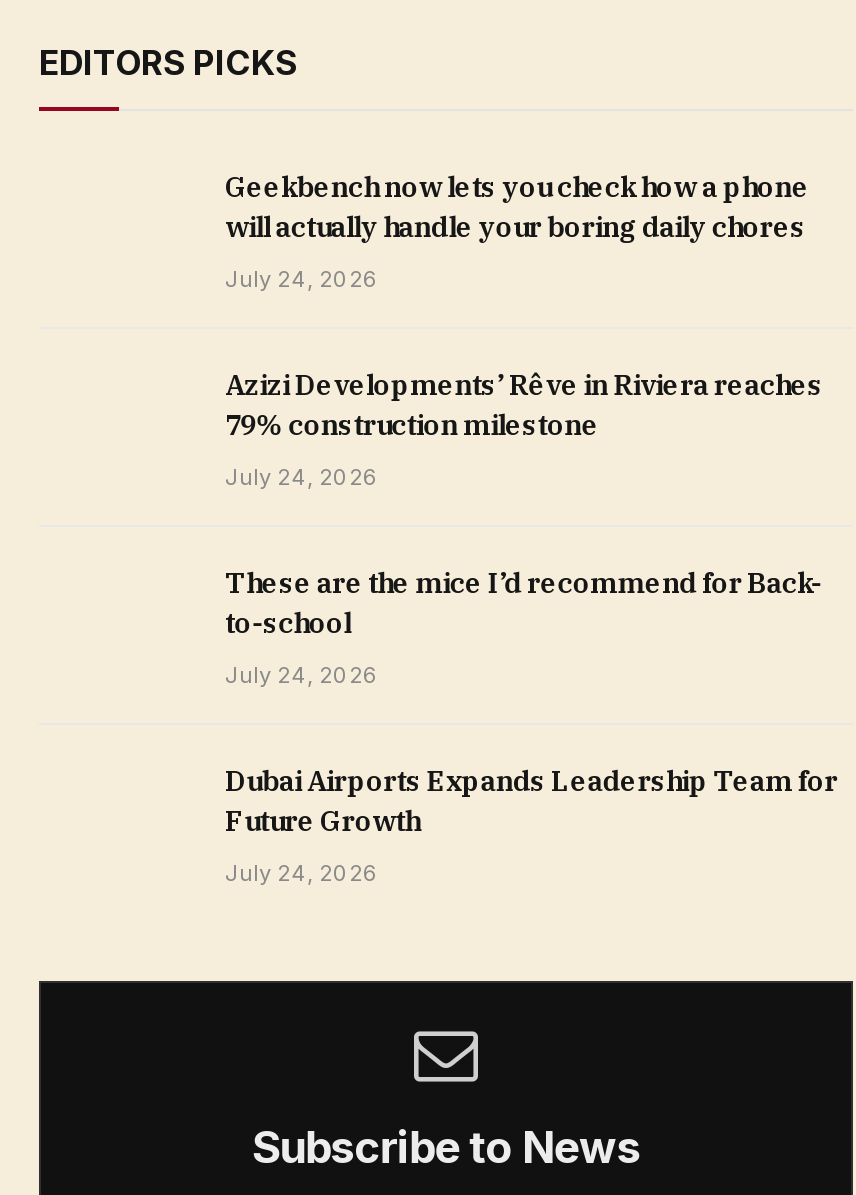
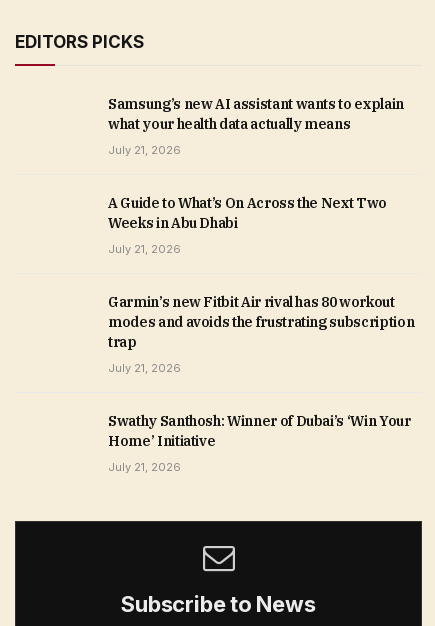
- Geekbench now lets you check how a phone
- will actually handle your boring daily chores
+ Samsung’s new AI assistant wants to explain
+ what your health data actually means

- July 24, 2026
+ July 21, 2026

- Azizi Developments’ Rêve in Riviera reaches
- 79% construction milestone
+ A Guide to What’s On Across the Next Two
+ Weeks in Abu Dhabi

- July 24, 2026
+ July 21, 2026

- These are the mice I’d recommend for Back-
- to-school
+ Garmin’s new Fitbit Air rival has 80 workout
+ modes and avoids the frustrating subscription
+ trap

- July 24, 2026
+ July 21, 2026

- Dubai Airports Expands Leadership Team for
- Future Growth
+ Swathy Santhosh: Winner of Dubai’s ‘Win Your
+ Home’ Initiative

- July 24, 2026
+ July 21, 2026
